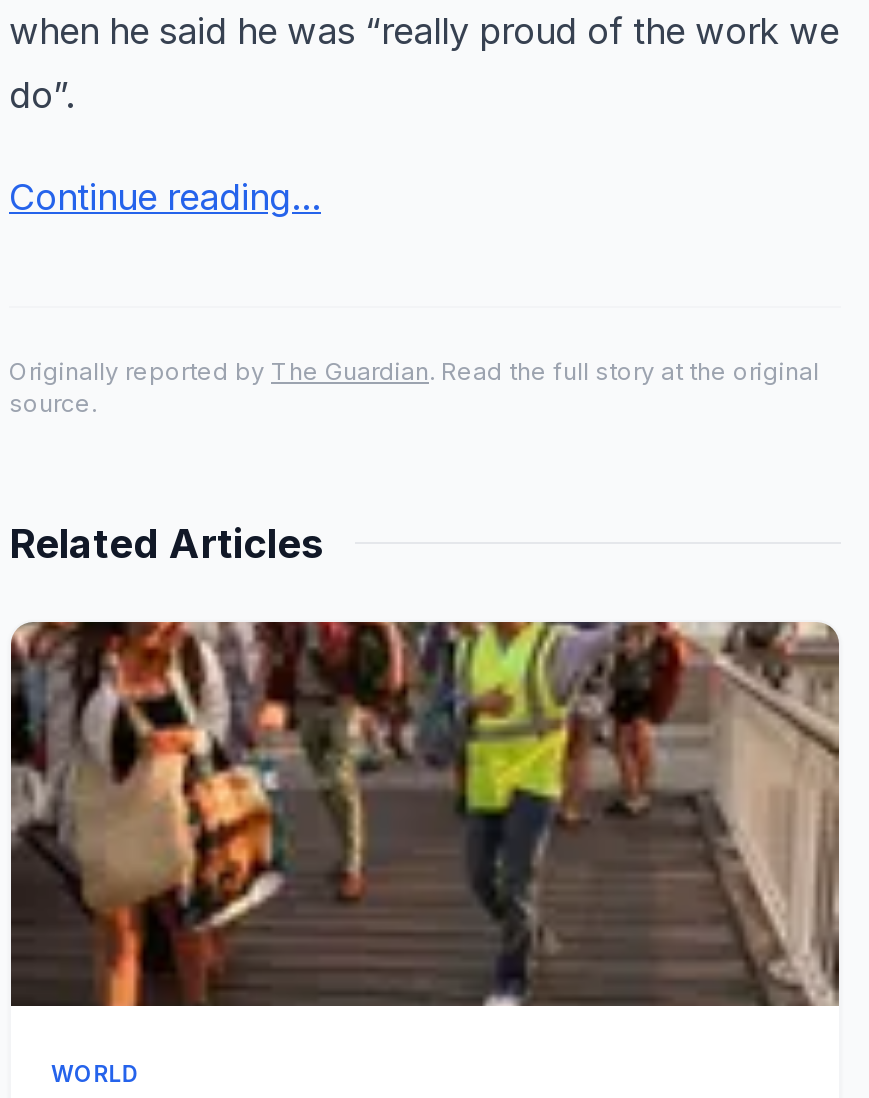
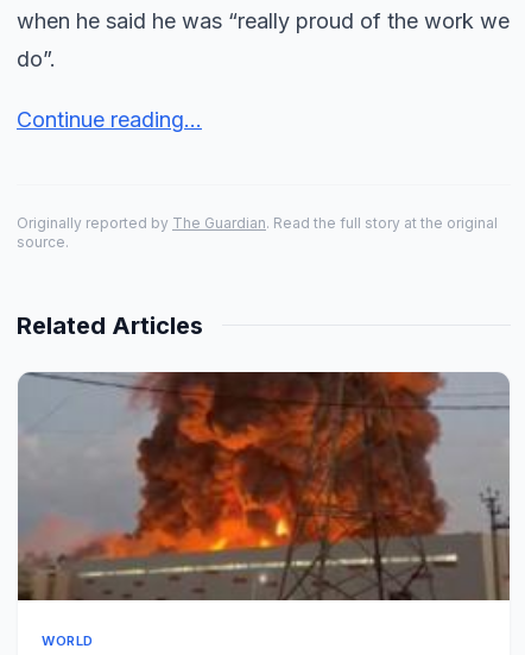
- [image]
+ [image]
